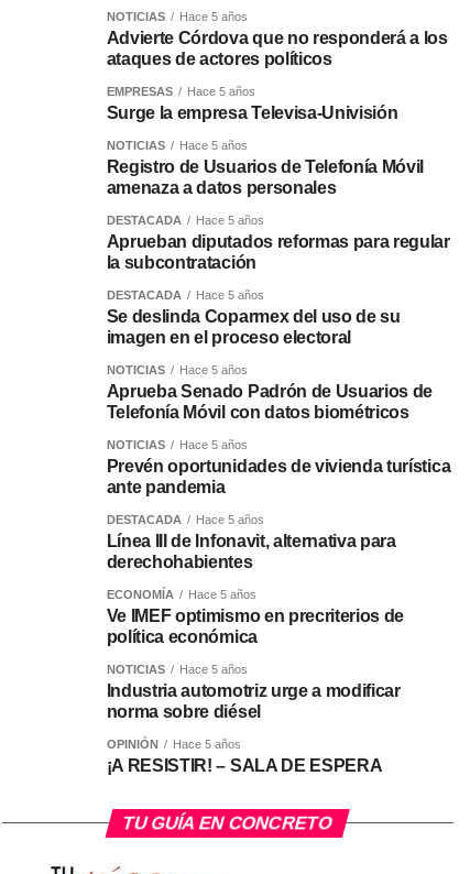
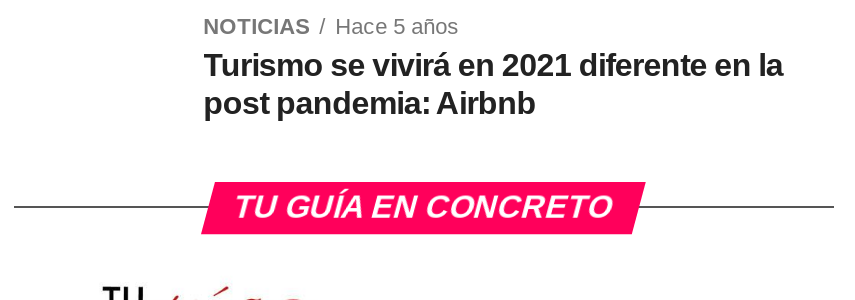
- Advierte Córdova que no responderá a los
- ataques de actores políticos
- EMPRESAS
- Hace 5 años
- Surge la empresa Televisa-Univisión
- NOTICIAS
- Hace 5 años
- Registro de Usuarios de Telefonía Móvil
- amenaza a datos personales
- DESTACADA
- Hace 5 años
- Aprueban diputados reformas para regular
- la subcontratación
- DESTACADA
- Hace 5 años
- Se deslinda Coparmex del uso de su
- imagen en el proceso electoral
- NOTICIAS
- Hace 5 años
- Aprueba Senado Padrón de Usuarios de
- Telefonía Móvil con datos biométricos
- NOTICIAS
- Hace 5 años
- Prevén oportunidades de vivienda turística
- ante pandemia
- DESTACADA
- Hace 5 años
- Línea III de Infonavit, alternativa para
- derechohabientes
- ECONOMÍA
- Hace 5 años
- Ve IMEF optimismo en precriterios de
- política económica
- NOTICIAS
- Hace 5 años
- Industria automotriz urge a modificar
- norma sobre diésel
- OPINIÓN
- Hace 5 años
- ¡A RESISTIR! – SALA DE ESPERA
+ Turismo se vivirá en 2021 diferente en la
+ post pandemia: Airbnb
